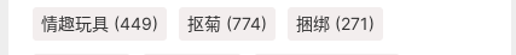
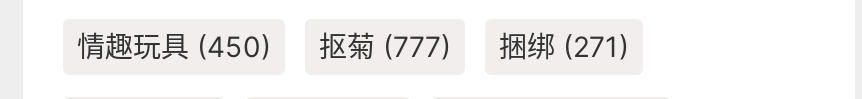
- 情趣玩具(449)
+ 情趣玩具(450)

- 抠菊(774)
+ 抠菊(777)
